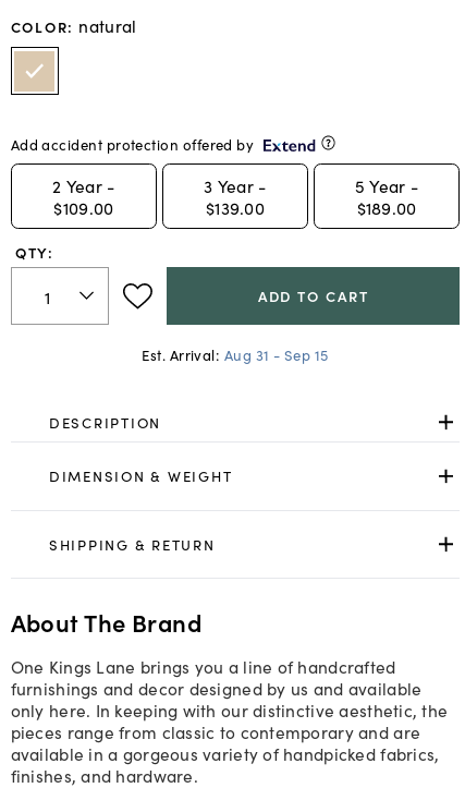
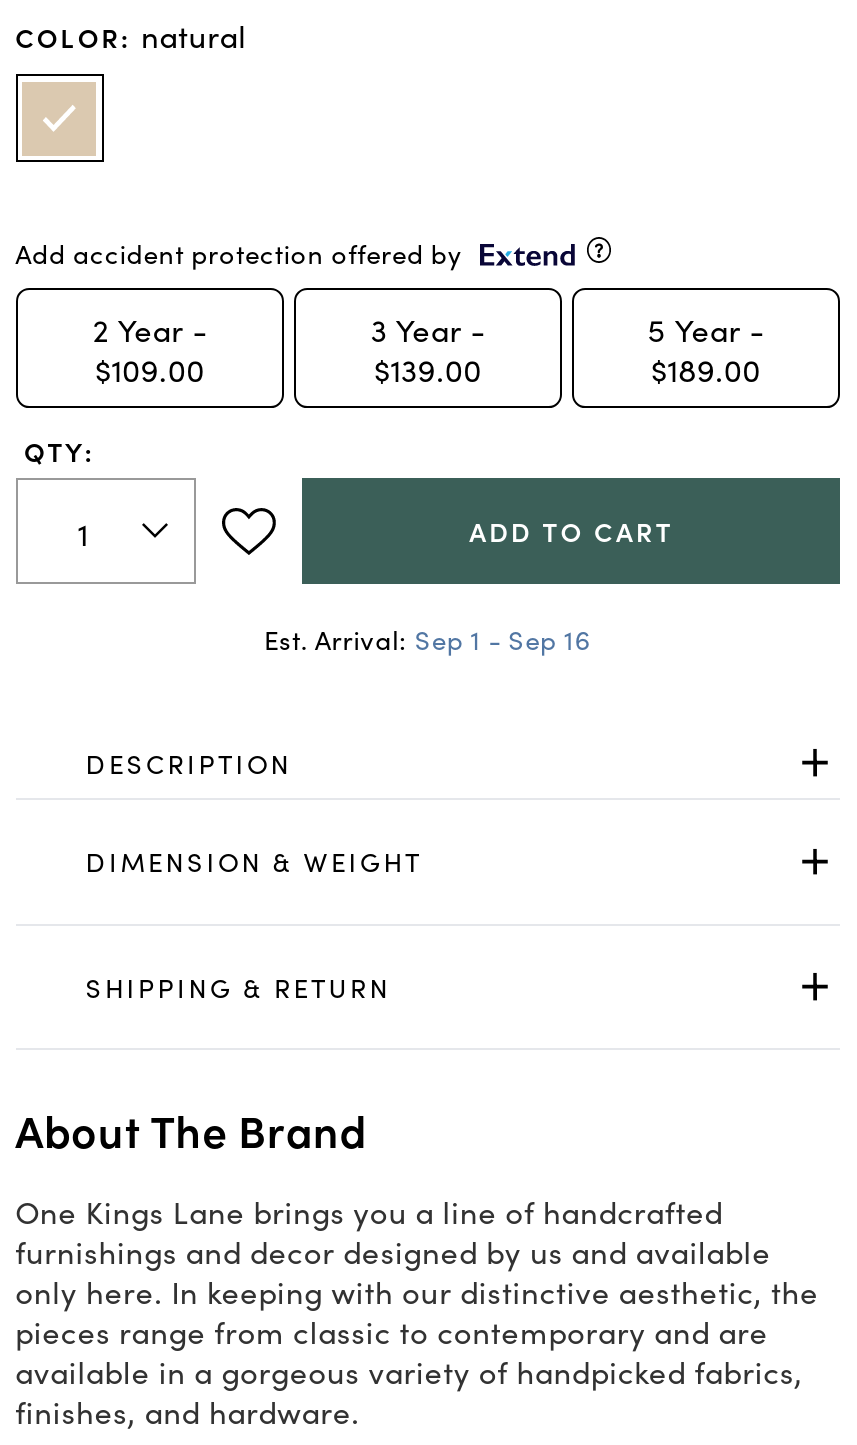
- Est. Arrival: Aug 31 - Sep 15
+ Est. Arrival: Sep 1 - Sep 16
